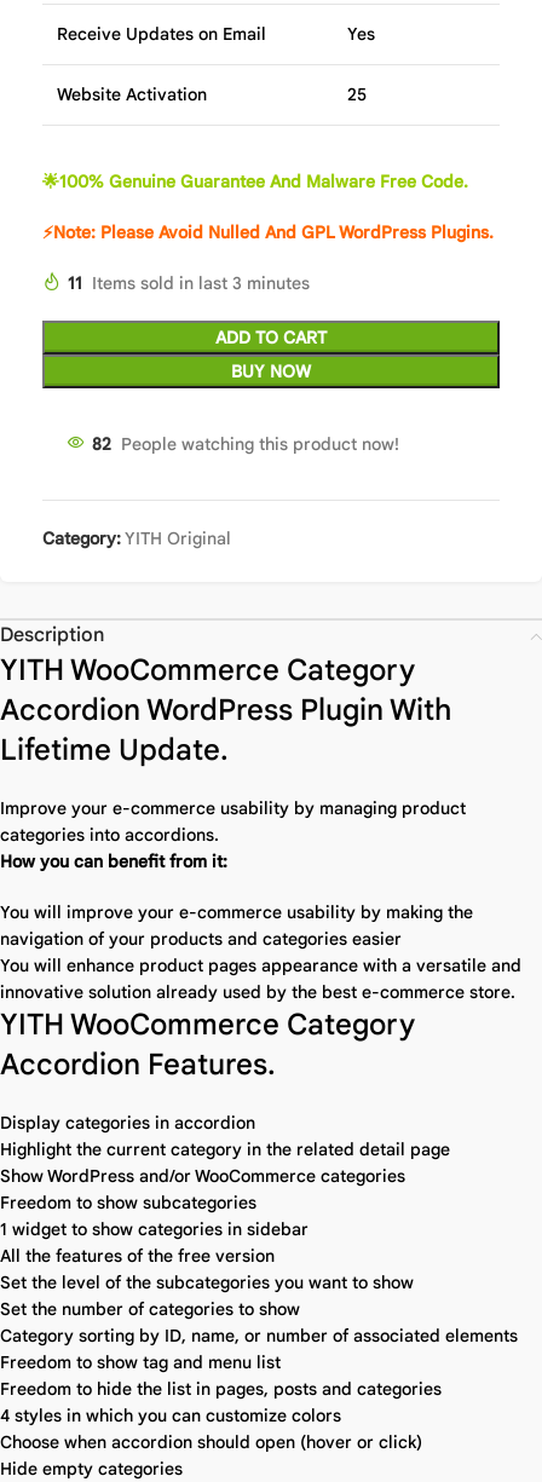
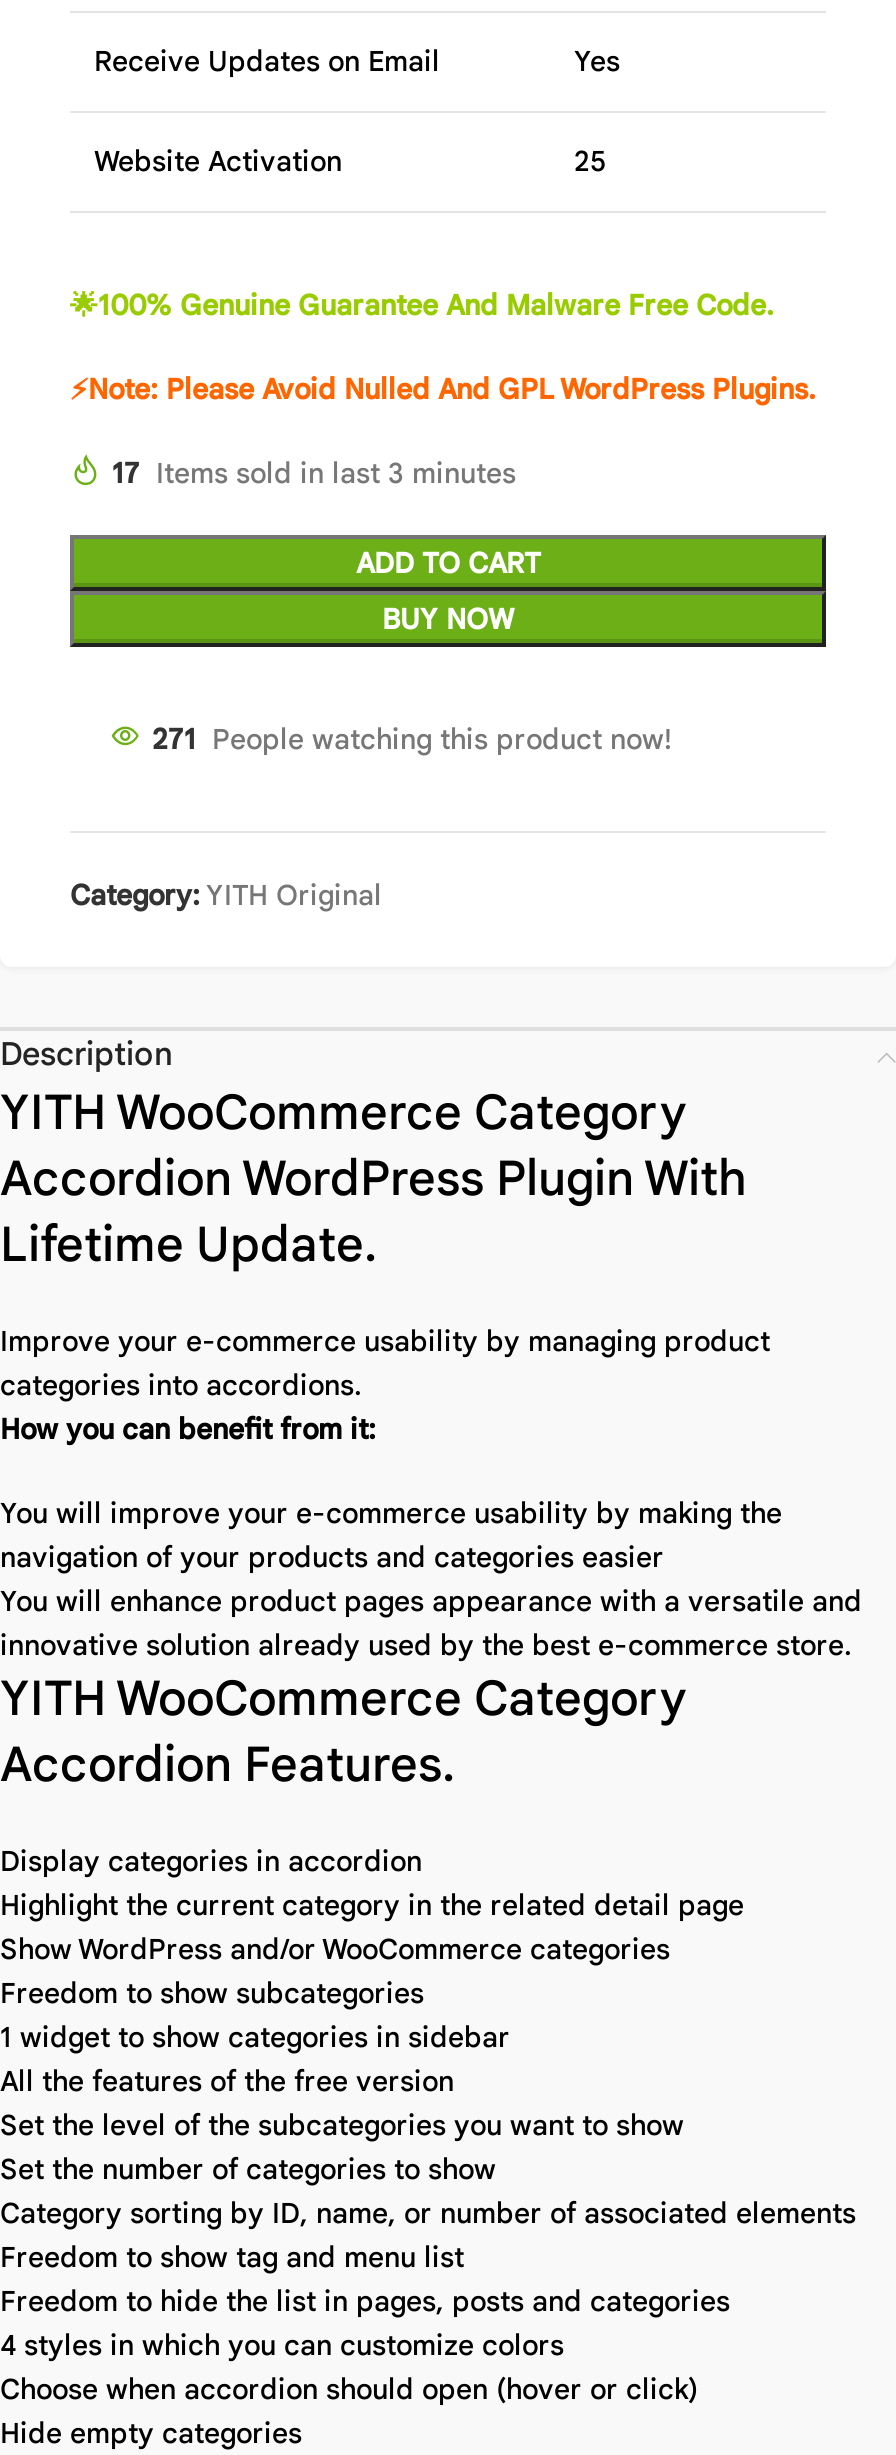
- 11 Items sold in last 3 minutes
+ 17 Items sold in last 3 minutes

- 82 People watching this product now!
+ 271 People watching this product now!
